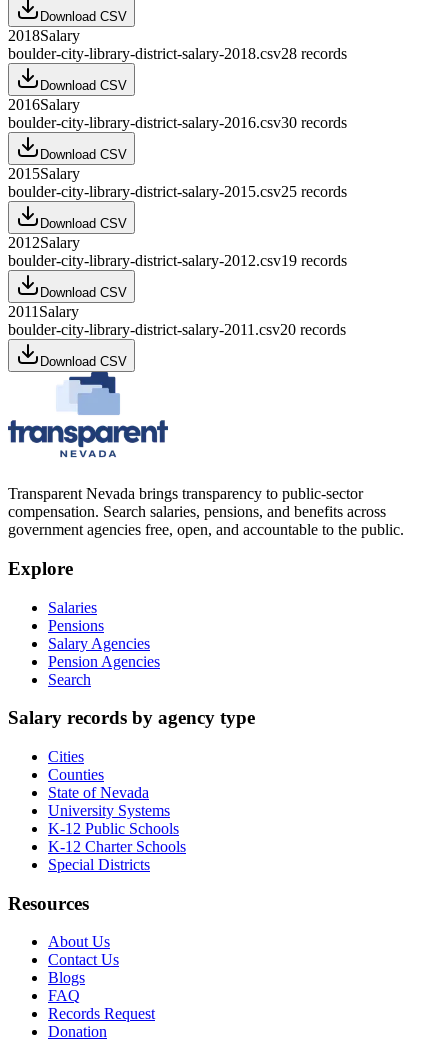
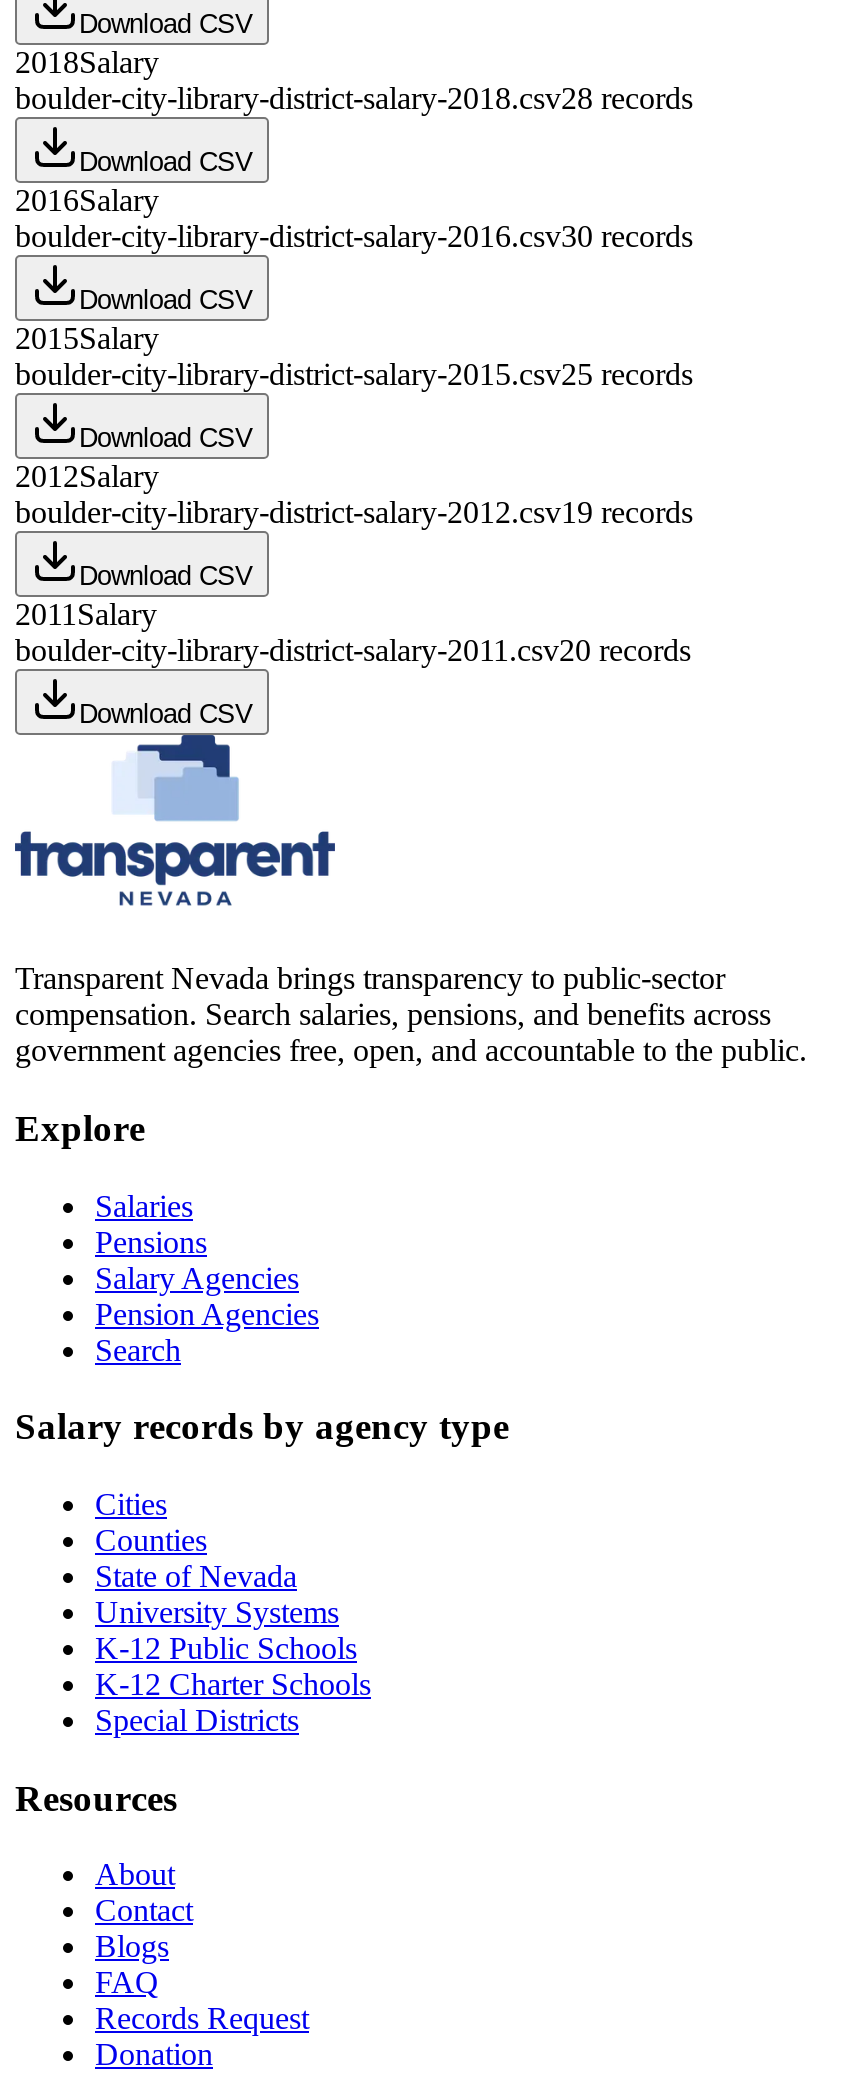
- About Us
- Contact Us
+ About
+ Contact
